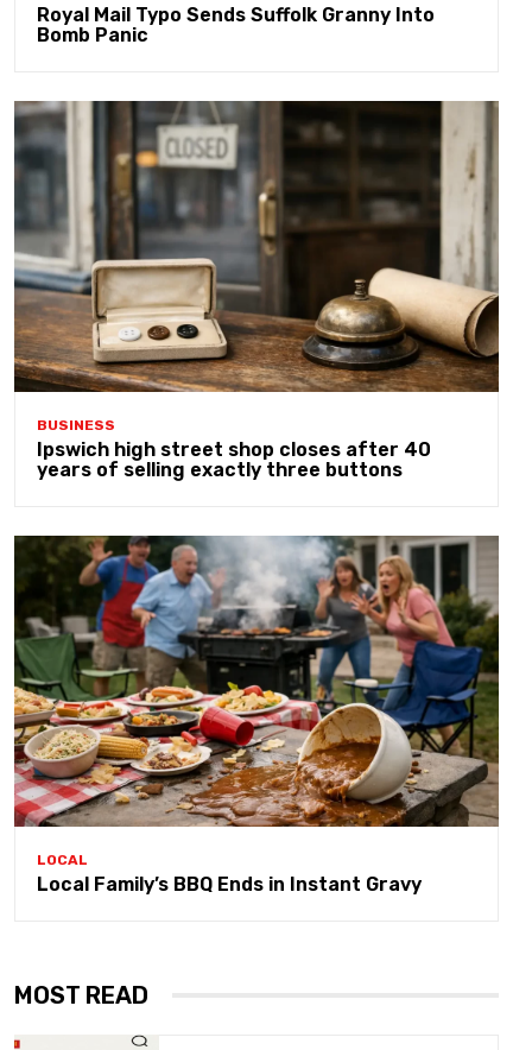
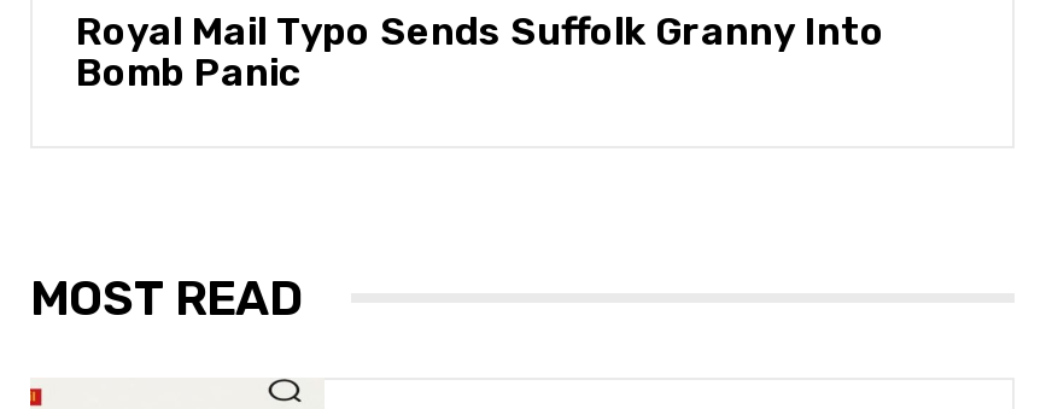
- [image]
- BUSINESS
- Ipswich high street shop closes after 40
- years of selling exactly three buttons

- [image]
- LOCAL
- Local Family’s BBQ Ends in Instant Gravy
